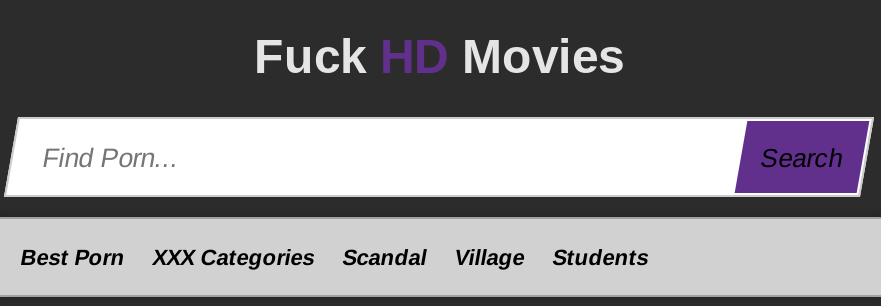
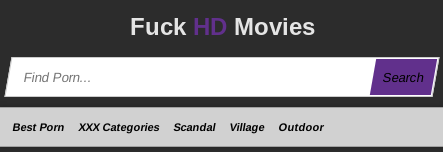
- Students
+ Outdoor
